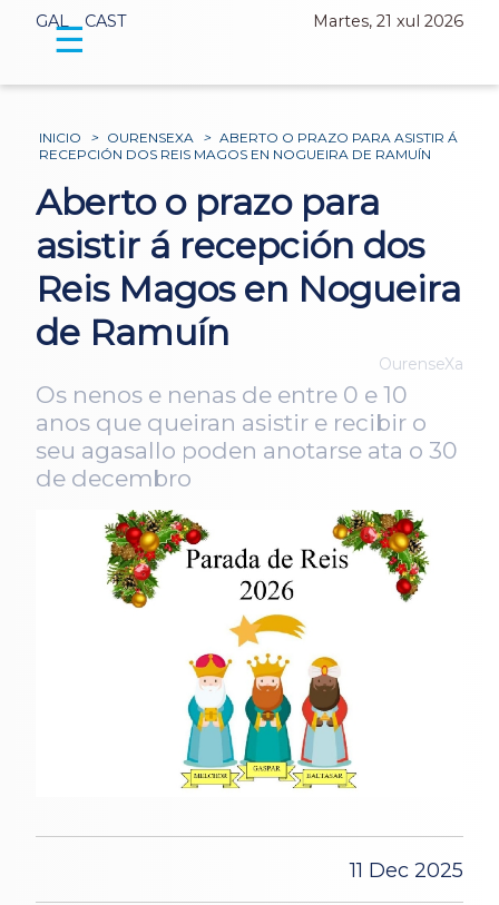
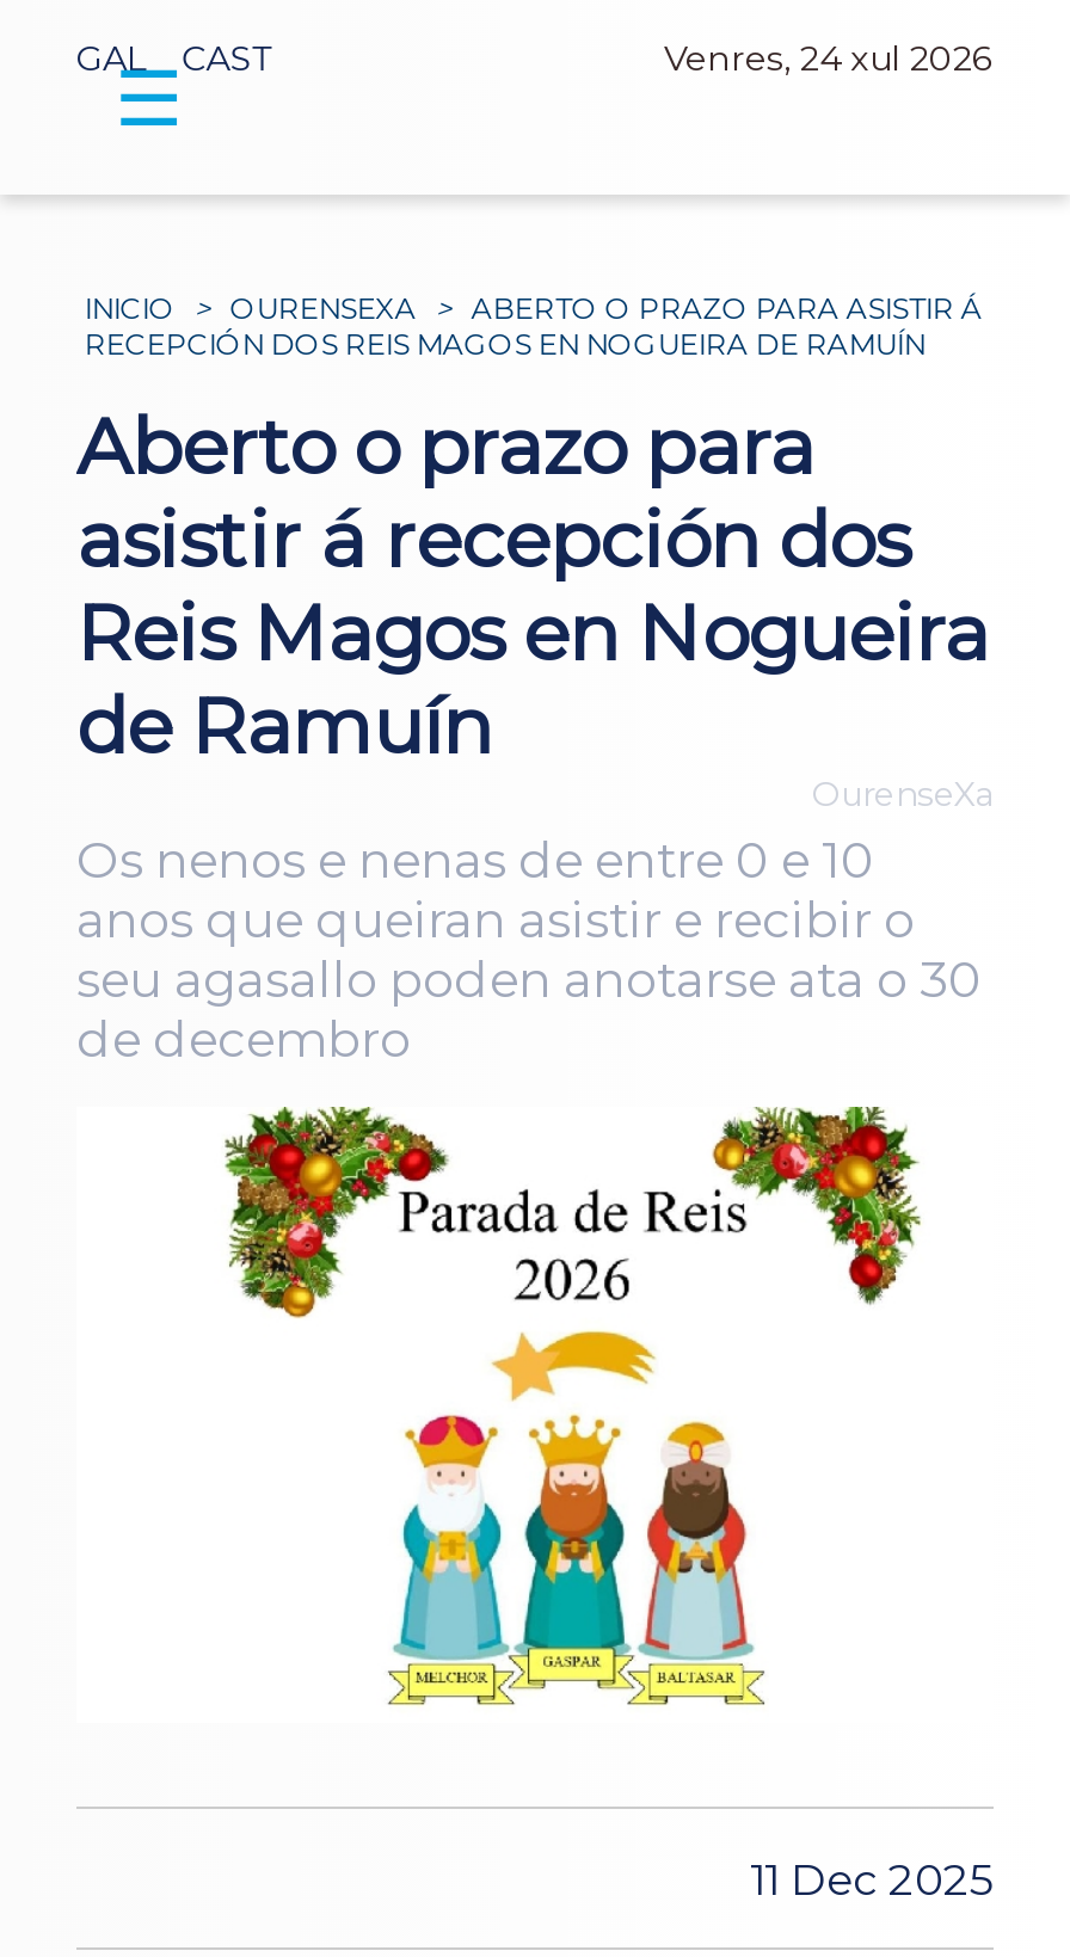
- Martes, 21 xul 2026
+ Venres, 24 xul 2026
